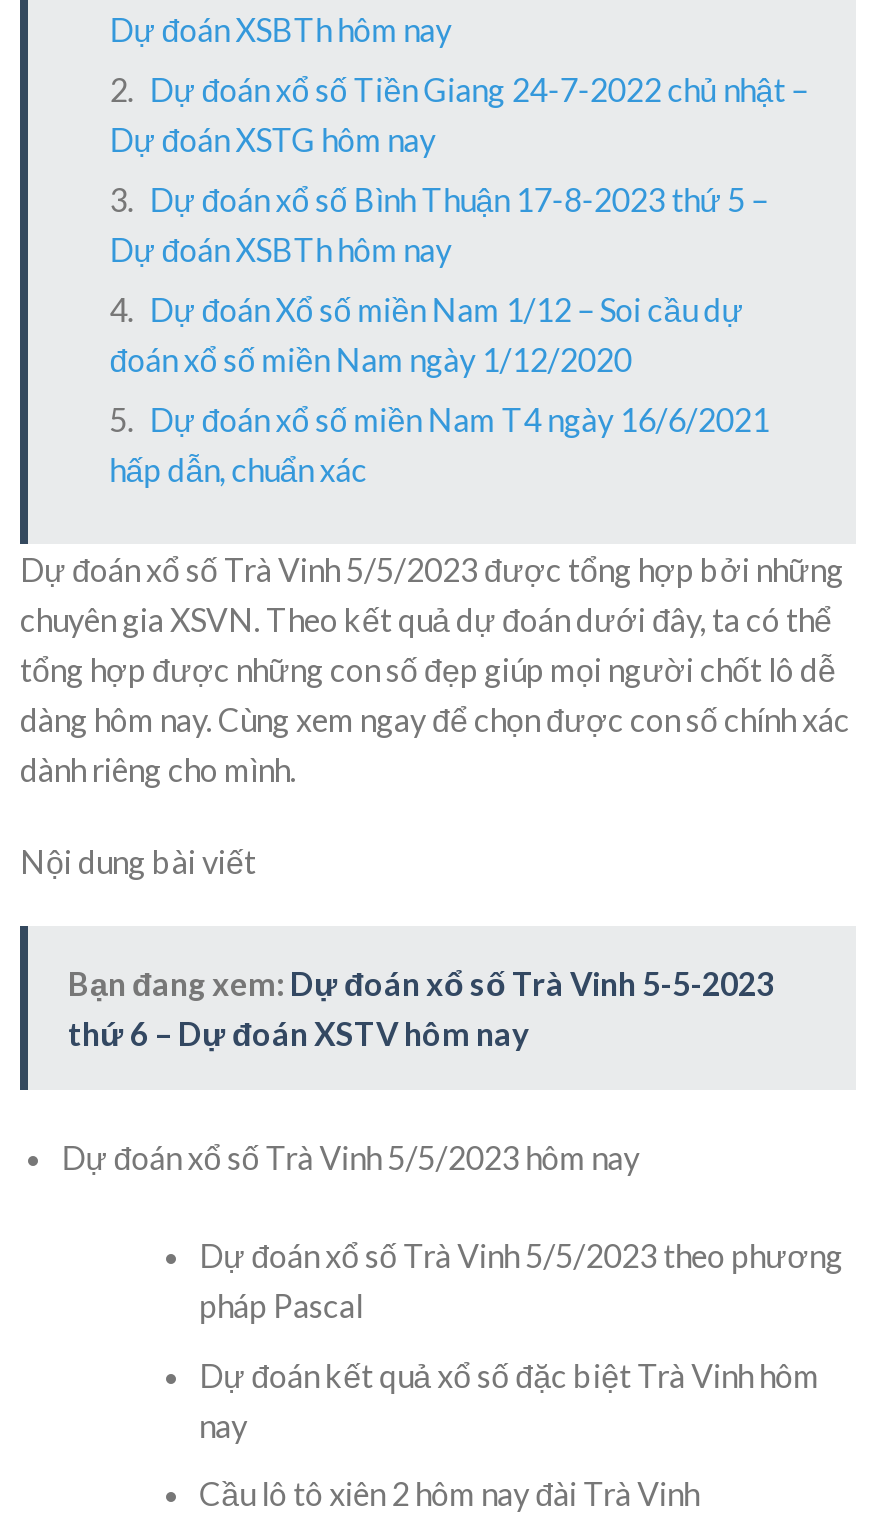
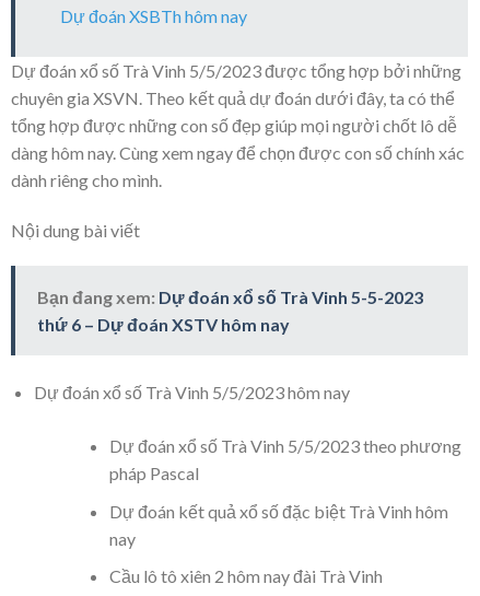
- Dự đoán xổ số Tiền Giang 24-7-2022 chủ nhật –
- Dự đoán XSTG hôm nay
- Dự đoán xổ số Bình Thuận 17-8-2023 thứ 5 –
- Dự đoán XSBTh hôm nay
- Dự đoán Xổ số miền Nam 1/12 – Soi cầu dự
- đoán xổ số miền Nam ngày 1/12/2020
- Dự đoán xổ số miền Nam T4 ngày 16/6/2021
- hấp dẫn, chuẩn xác
